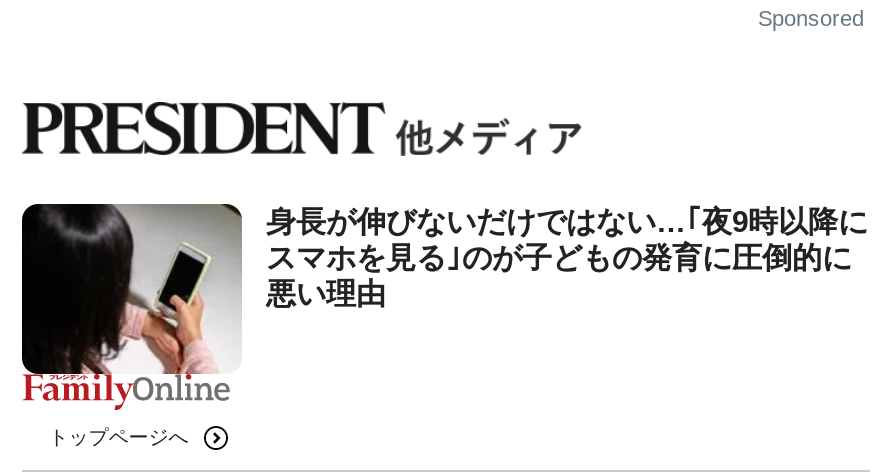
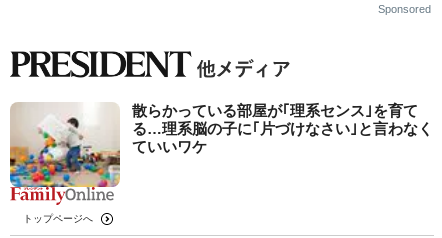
- [image]
- 身長が伸びないだけではない…｢夜9時以降に
- スマホを見る｣のが子どもの発育に圧倒的に
- 悪い理由
+ [image]
+ 散らかっている部屋が｢理系センス｣を育て
+ る…理系脳の子に｢片づけなさい｣と言わなく
+ ていいワケ
